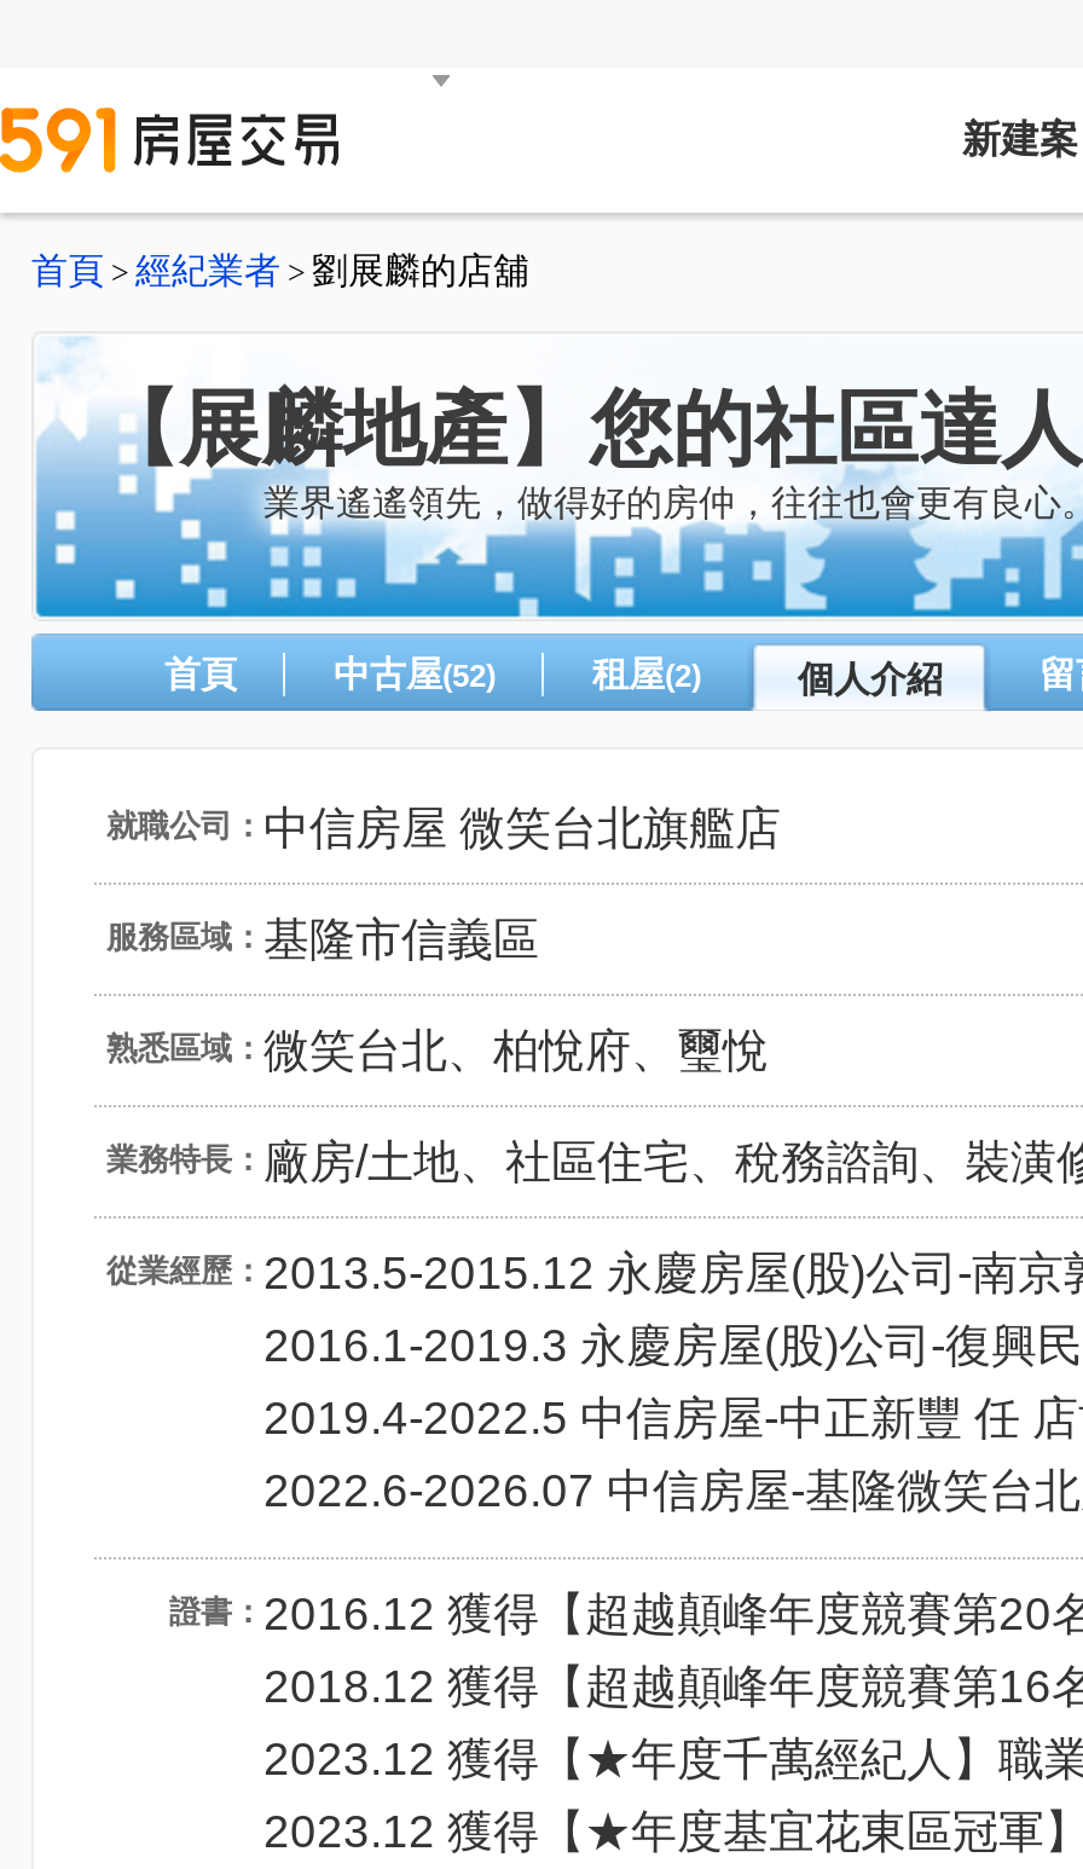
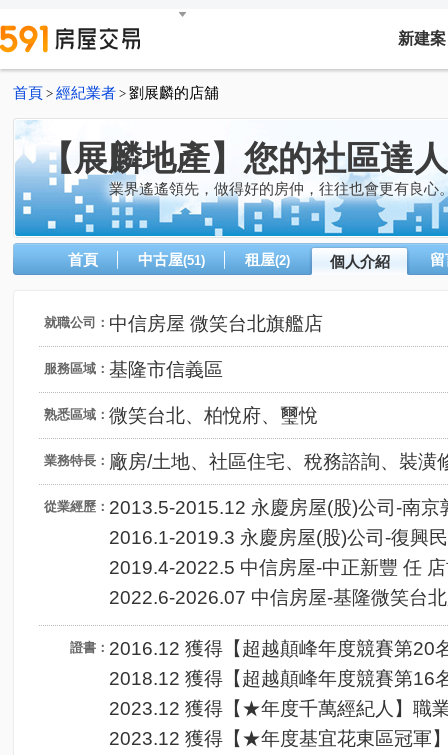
- 中古屋(52)
+ 中古屋(51)
